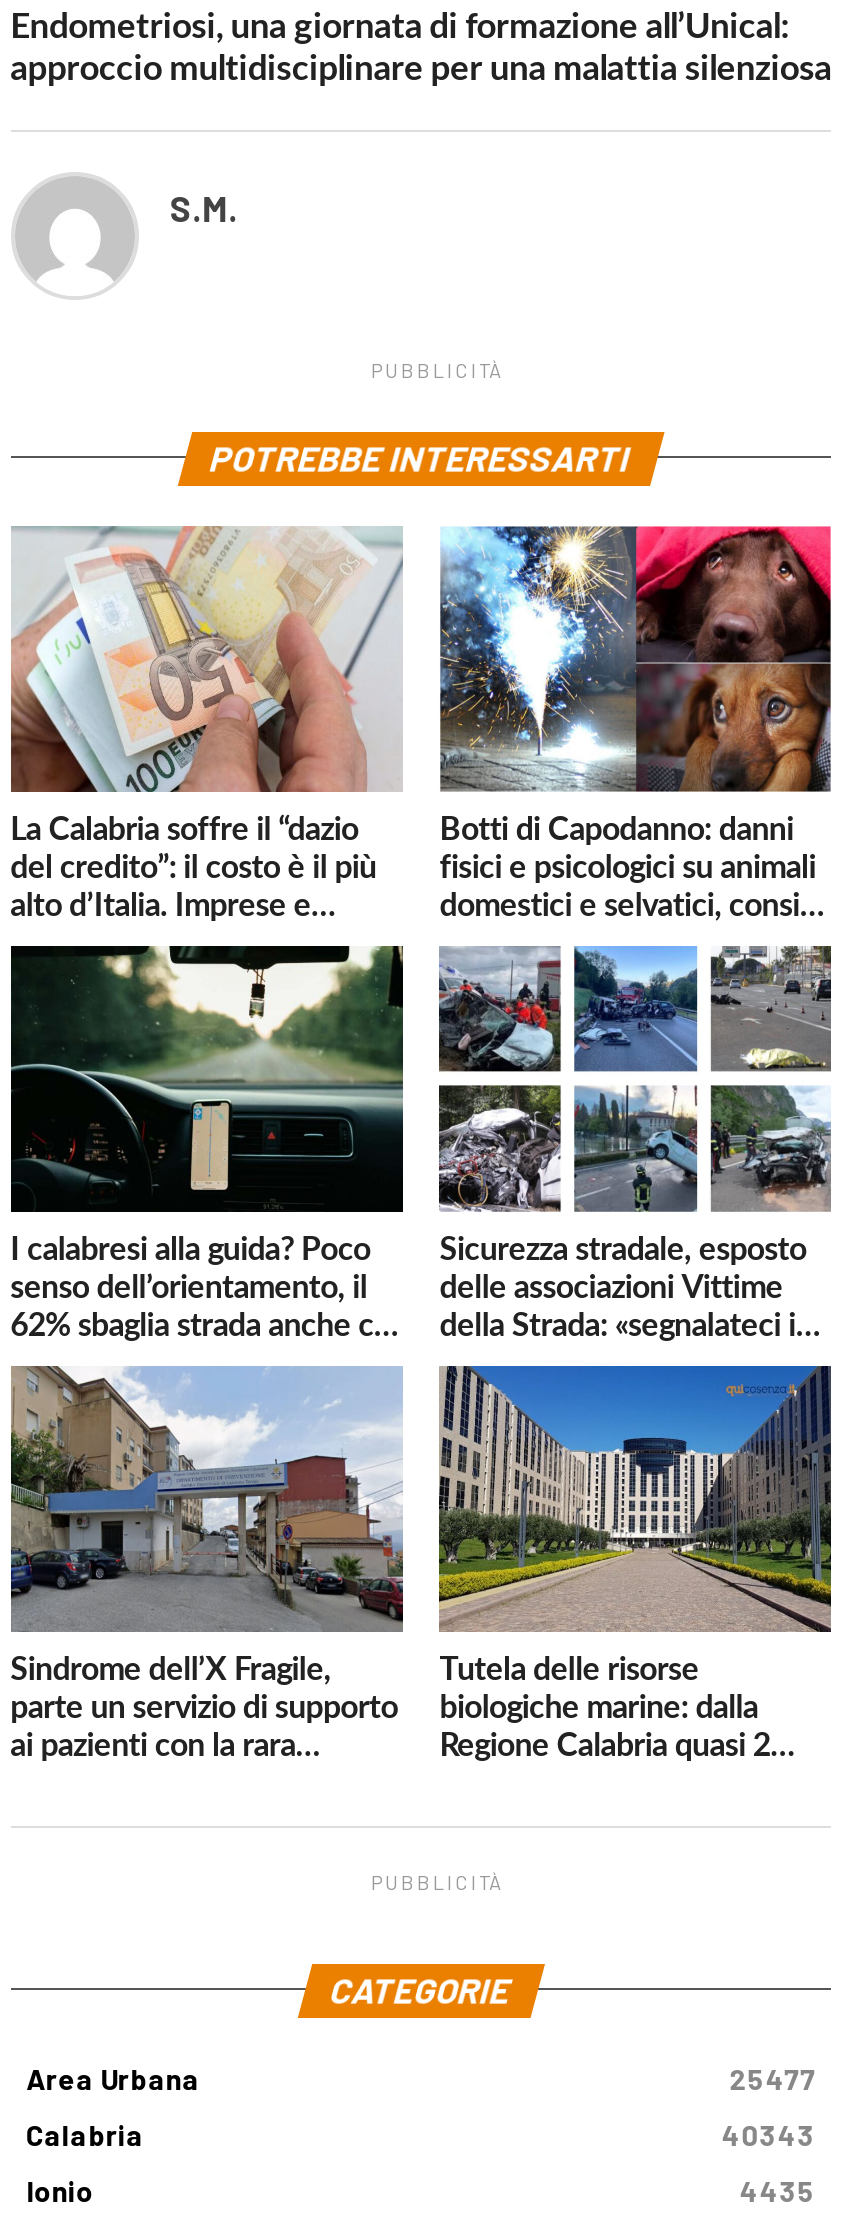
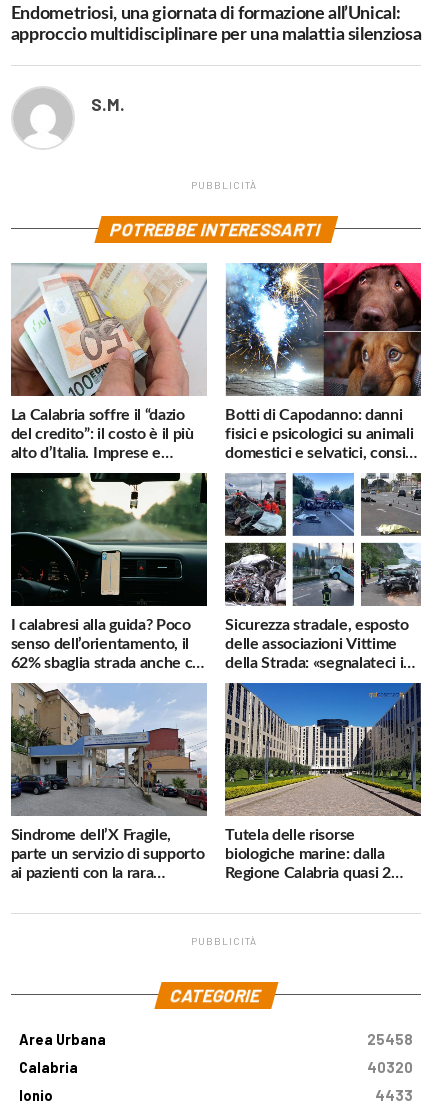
- 25477
+ 25458

- 40343
+ 40320

- 4435
+ 4433
